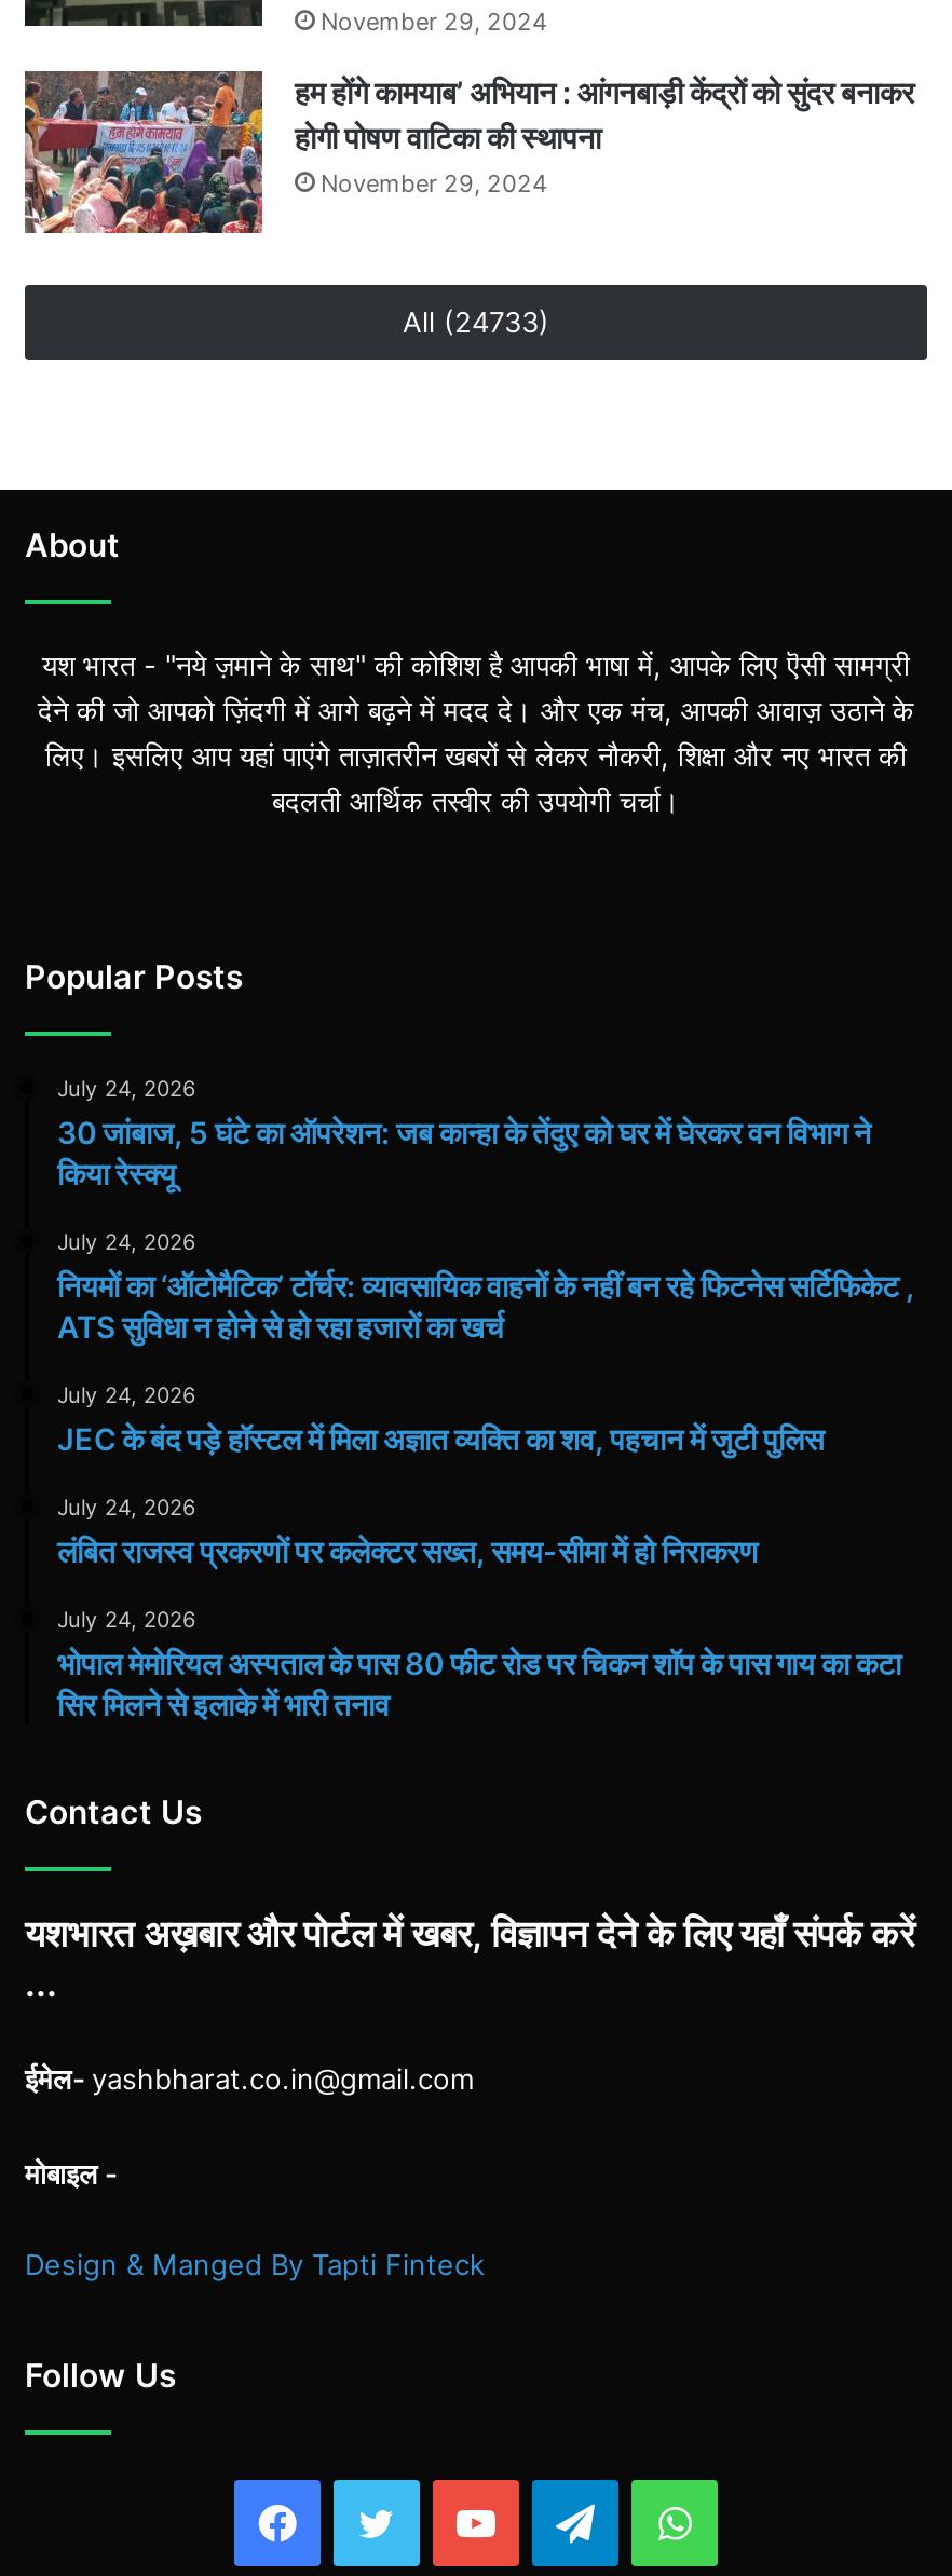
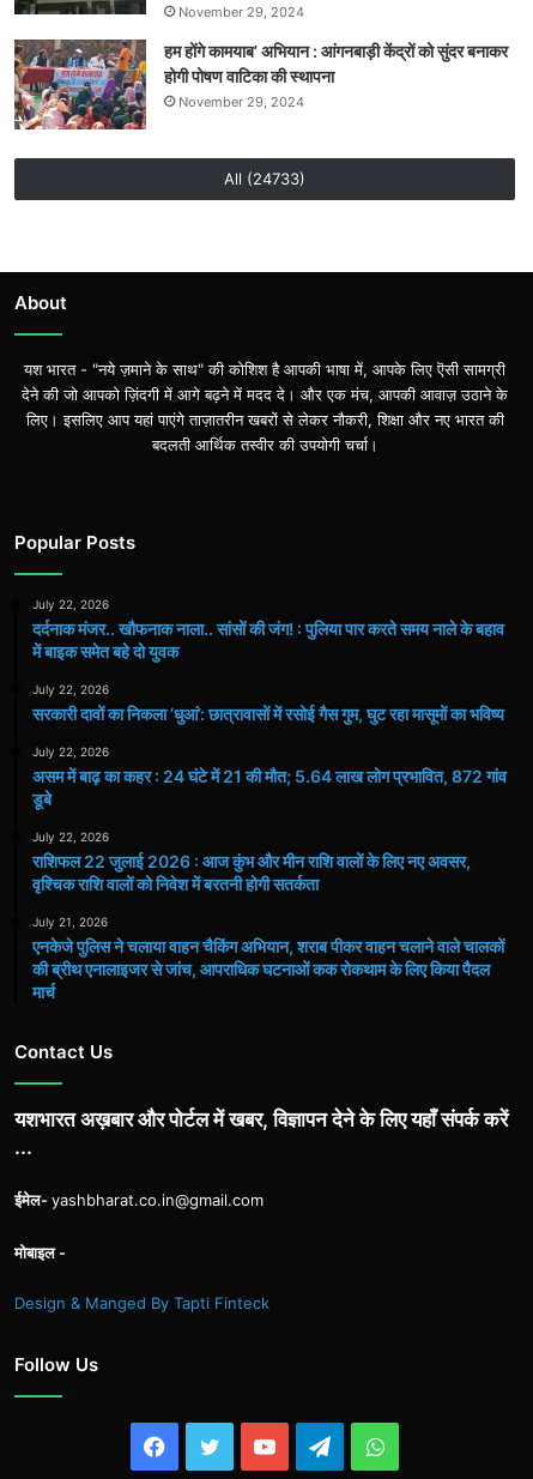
- July 24, 2026
- 30 जांबाज, 5 घंटे का ऑपरेशन: जब कान्हा के तेंदुए को घर में घेरकर वन विभाग ने
- किया रेस्क्यू
+ July 22, 2026
+ दर्दनाक मंजर.. खौफनाक नाला.. सांसों की जंग! : पुलिया पार करते समय नाले के बहाव
+ में बाइक समेत बहे दो युवक

- July 24, 2026
- नियमों का ‘ऑटोमैटिक’ टॉर्चर: व्यावसायिक वाहनों के नहीं बन रहे फिटनेस सर्टिफिकेट ,
- ATS सुविधा न होने से हो रहा हजारों का खर्च
+ July 22, 2026
+ सरकारी दावों का निकला ‘धुआं’: छात्रावासों में रसोई गैस गुम, घुट रहा मासूमों का भविष्य

- July 24, 2026
- JEC के बंद पड़े हॉस्टल में मिला अज्ञात व्यक्ति का शव, पहचान में जुटी पुलिस
+ July 22, 2026
+ असम में बाढ़ का कहर : 24 घंटे में 21 की मौत; 5.64 लाख लोग प्रभावित, 872 गांव
+ डूबे

- July 24, 2026
- लंबित राजस्व प्रकरणों पर कलेक्टर सख्त, समय-सीमा में हो निराकरण
+ July 22, 2026
+ राशिफल 22 जुलाई 2026 : आज कुंभ और मीन राशि वालों के लिए नए अवसर,
+ वृश्चिक राशि वालों को निवेश में बरतनी होगी सतर्कता

- July 24, 2026
- भोपाल मेमोरियल अस्पताल के पास 80 फीट रोड पर चिकन शॉप के पास गाय का कटा
- सिर मिलने से इलाके में भारी तनाव
+ July 21, 2026
+ एनकेजे पुलिस ने चलाया वाहन चैकिंग अभियान, शराब पीकर वाहन चलाने वाले चालकों
+ की ब्रीथ एनालाइजर से जांच, आपराधिक घटनाओं कक रोकथाम के लिए किया पैदल
+ मार्च
